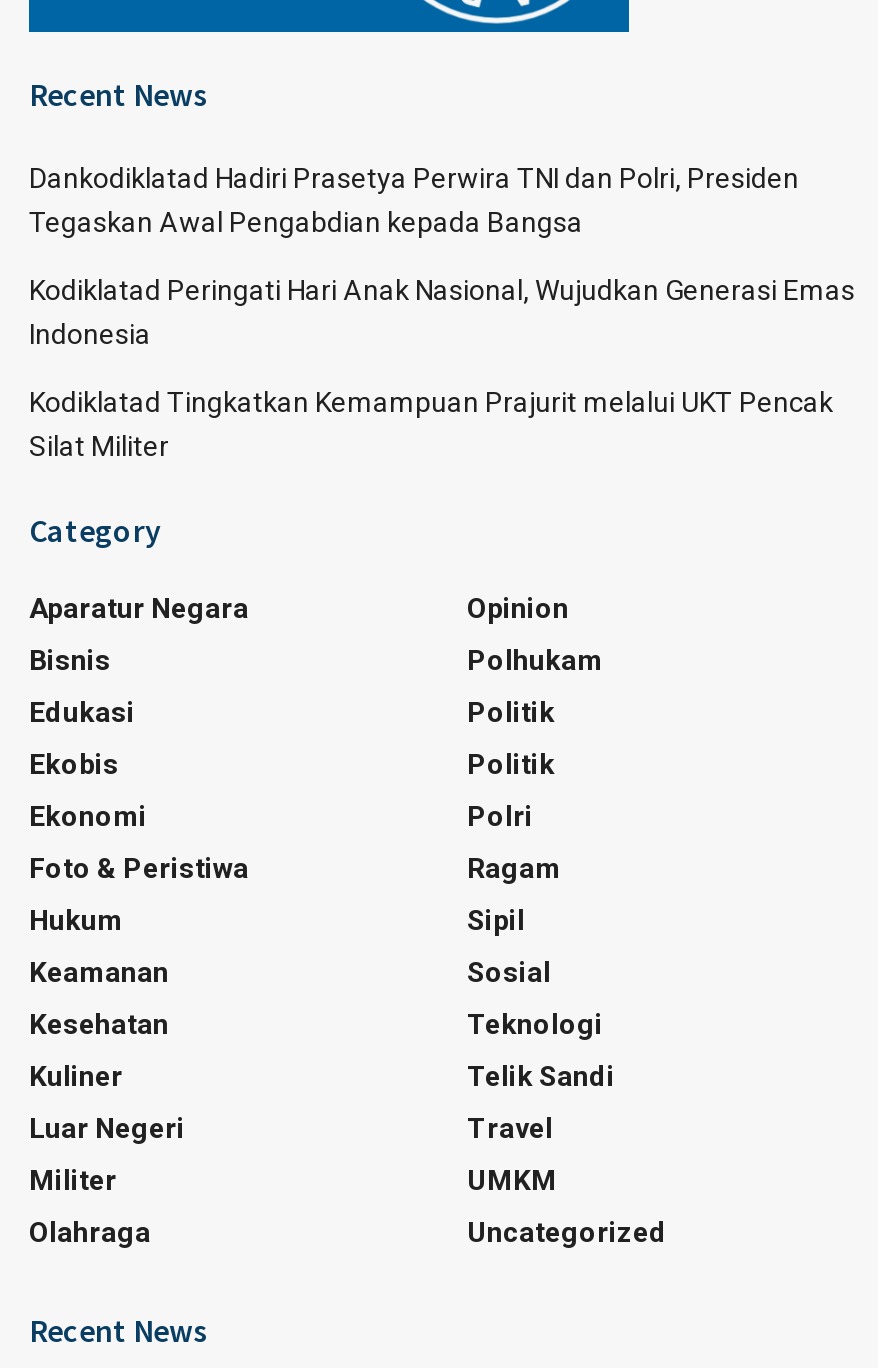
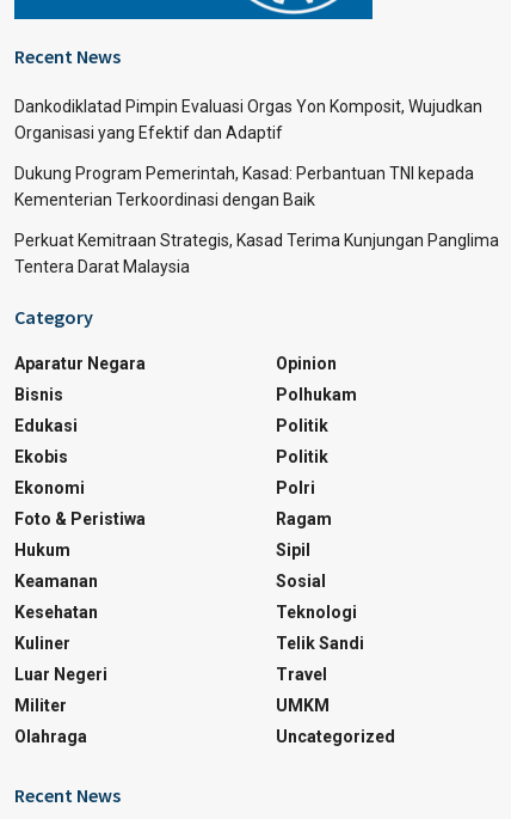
- Dankodiklatad Hadiri Prasetya Perwira TNI dan Polri, Presiden
- Tegaskan Awal Pengabdian kepada Bangsa
+ Dankodiklatad Pimpin Evaluasi Orgas Yon Komposit, Wujudkan
+ Organisasi yang Efektif dan Adaptif

- Kodiklatad Peringati Hari Anak Nasional, Wujudkan Generasi Emas
- Indonesia
+ Dukung Program Pemerintah, Kasad: Perbantuan TNI kepada
+ Kementerian Terkoordinasi dengan Baik

- Kodiklatad Tingkatkan Kemampuan Prajurit melalui UKT Pencak
- Silat Militer
+ Perkuat Kemitraan Strategis, Kasad Terima Kunjungan Panglima
+ Tentera Darat Malaysia
